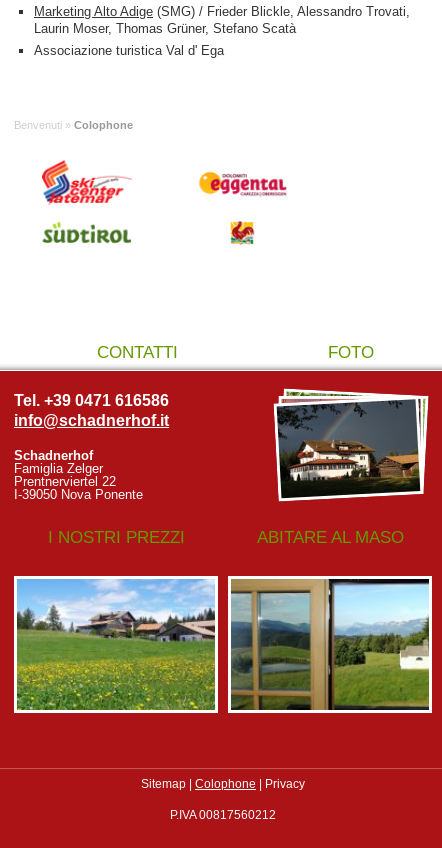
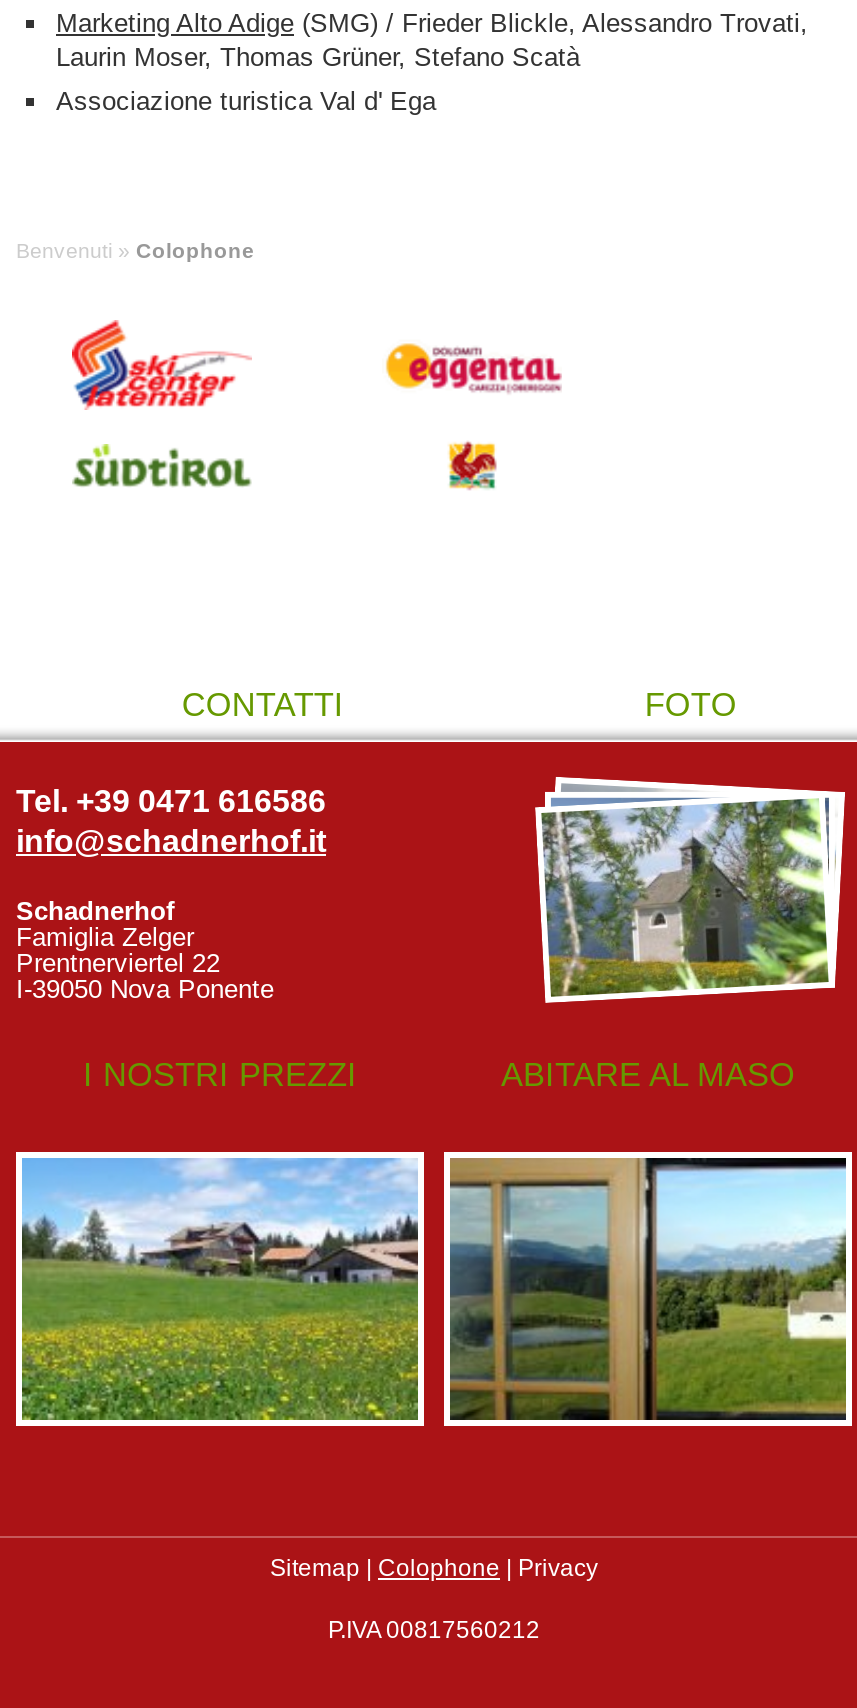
- [image]
+ [image]
